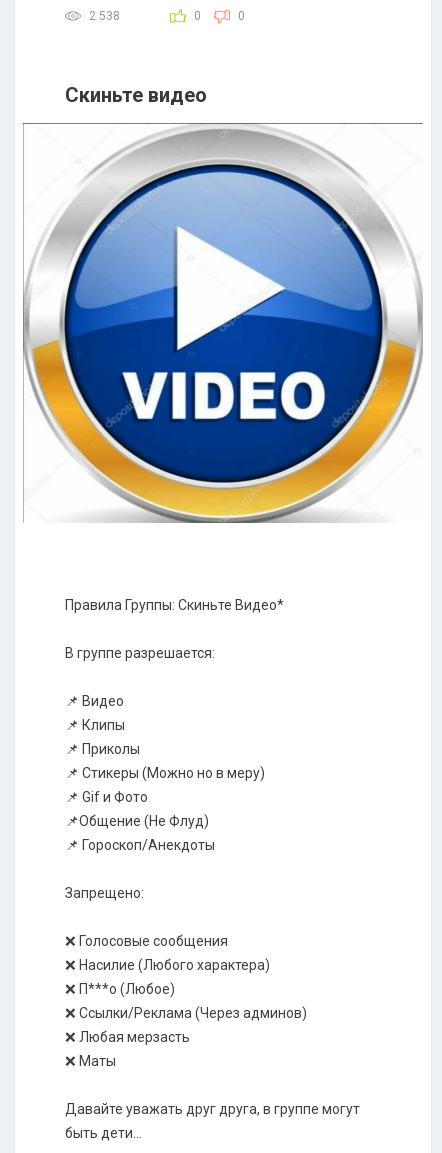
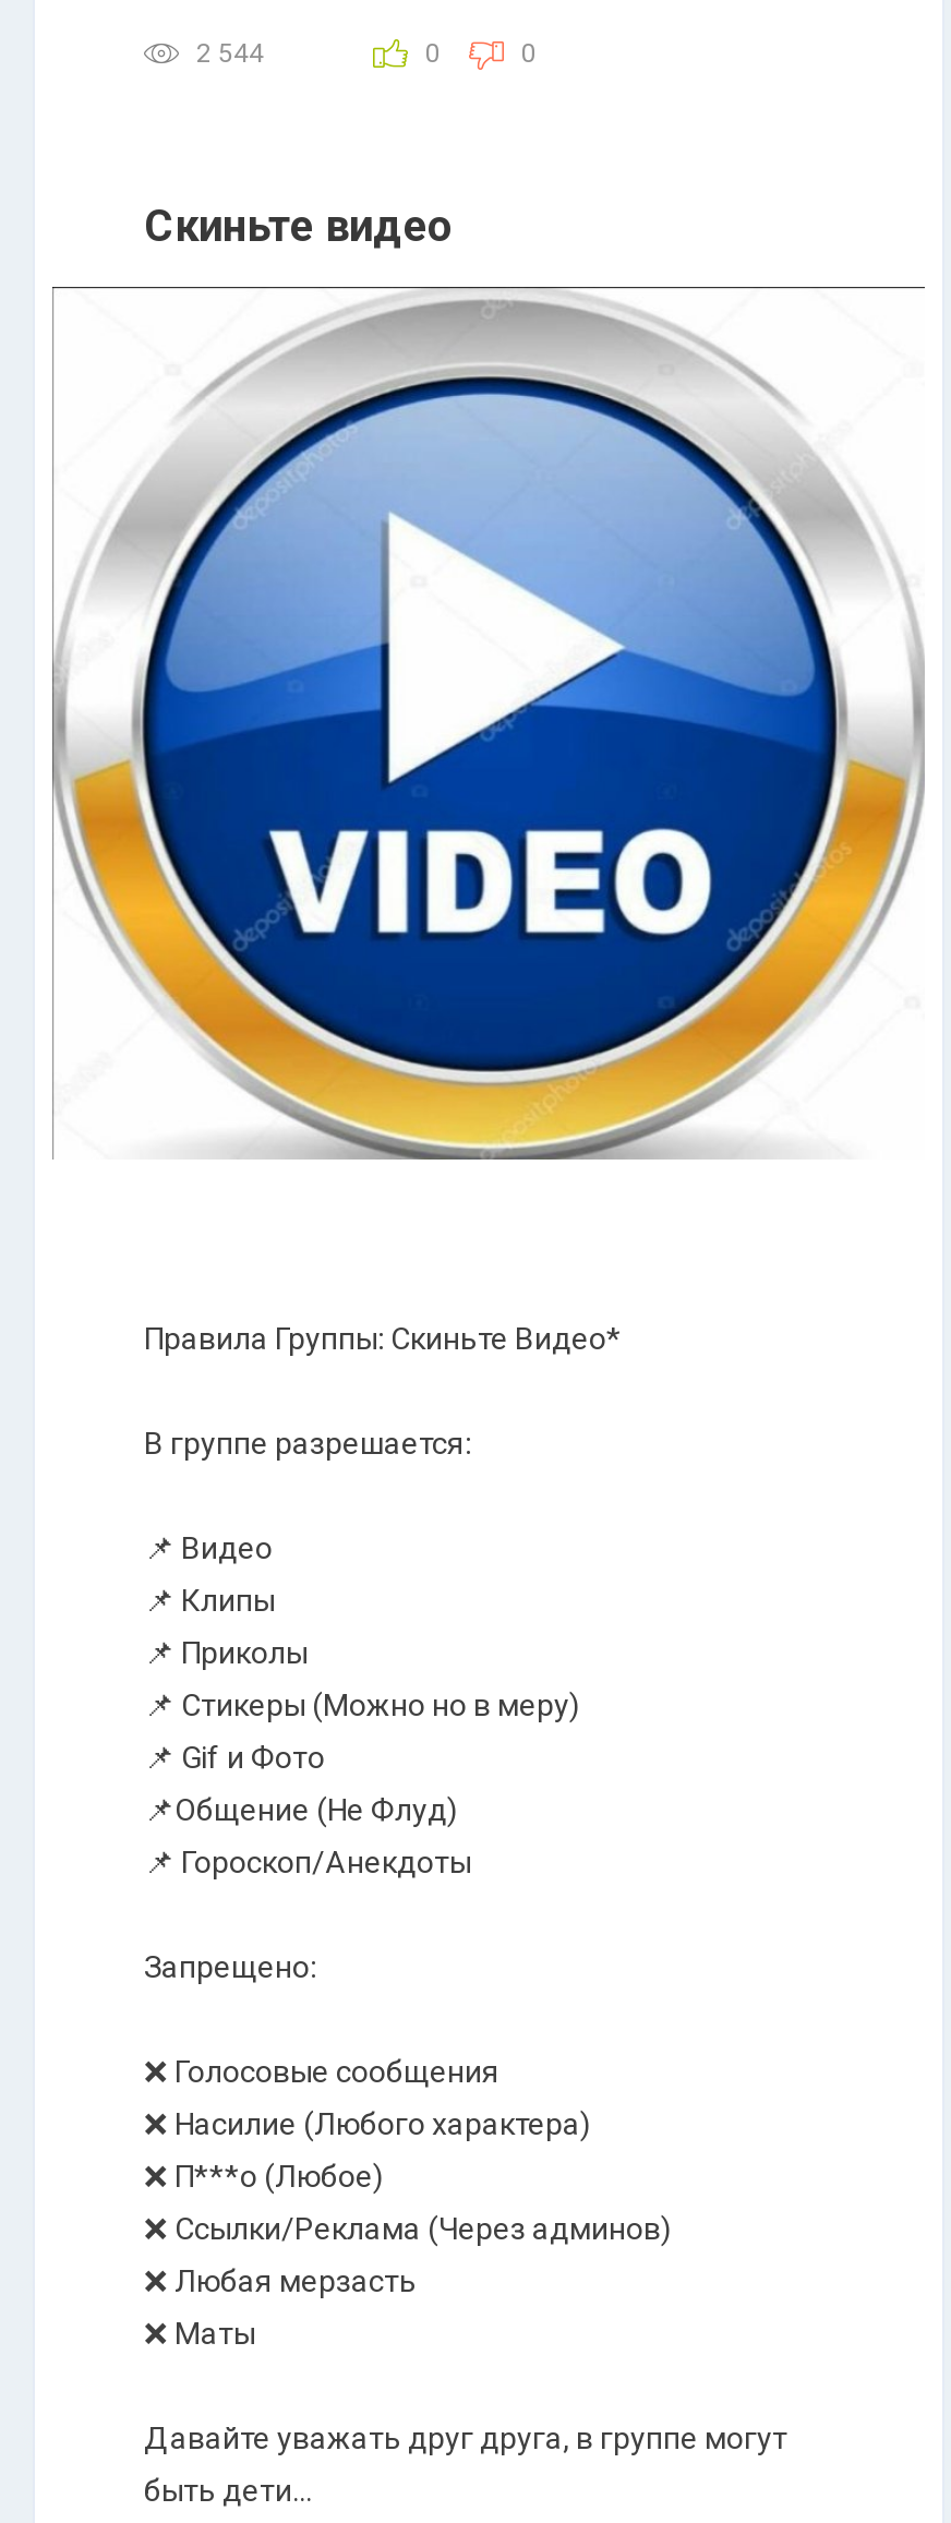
- 2 538
+ 2 544
